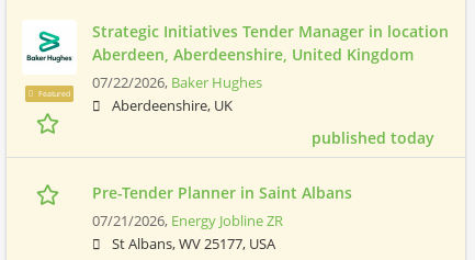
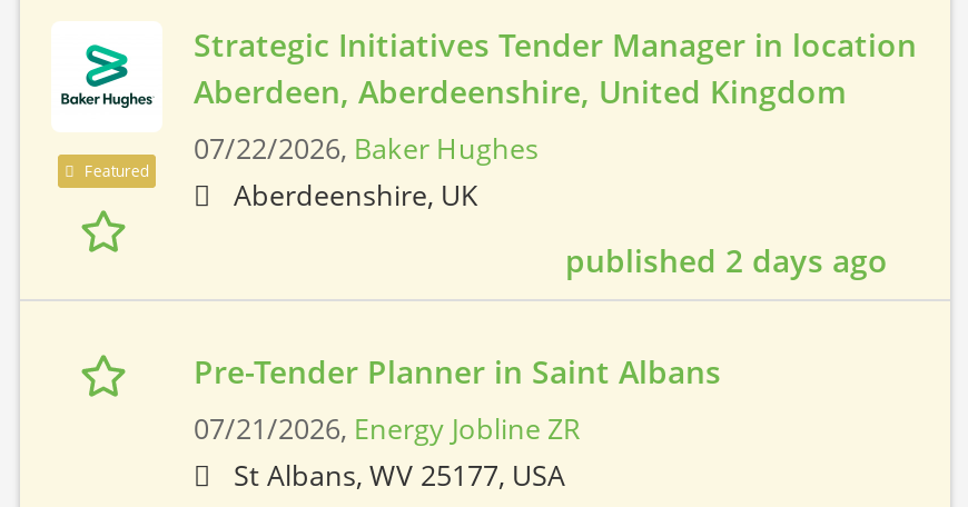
- published today
+ published 2 days ago
